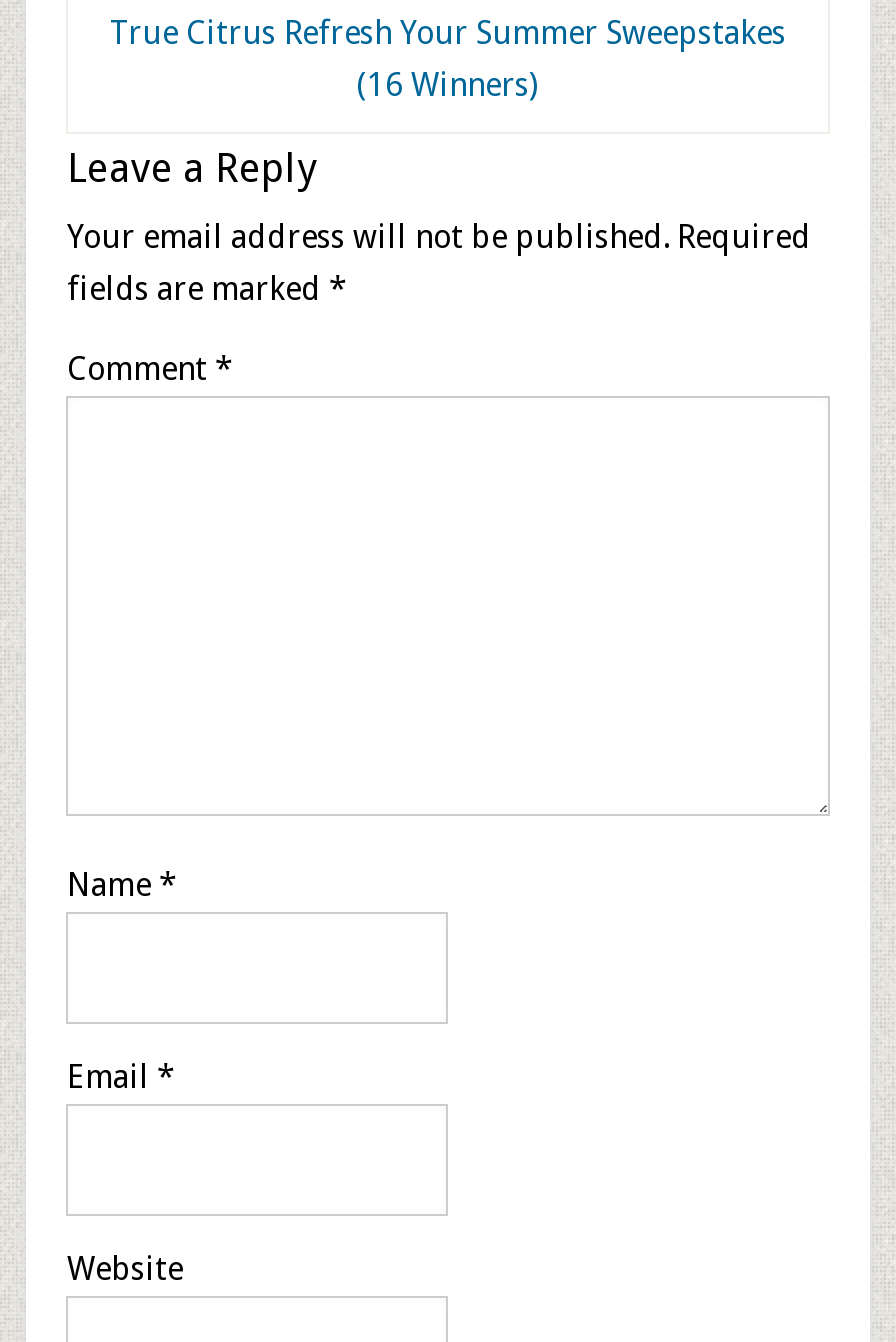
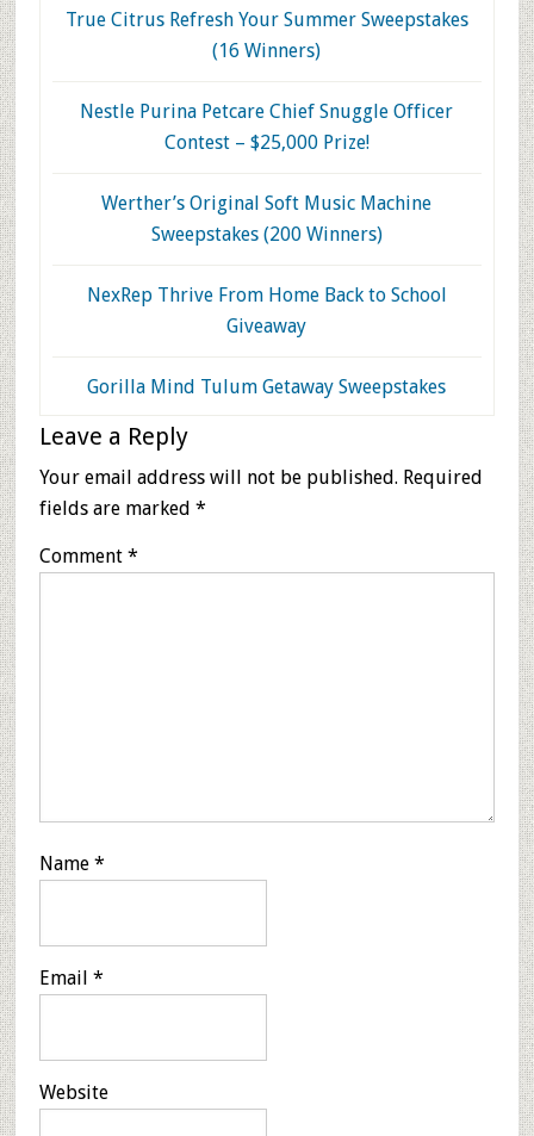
+ Nestle Purina Petcare Chief Snuggle Officer
+ Contest – $25,000 Prize!
+ Werther’s Original Soft Music Machine
+ Sweepstakes (200 Winners)
+ NexRep Thrive From Home Back to School
+ Giveaway
+ Gorilla Mind Tulum Getaway Sweepstakes
